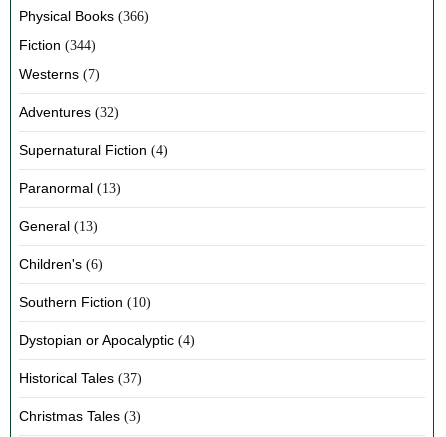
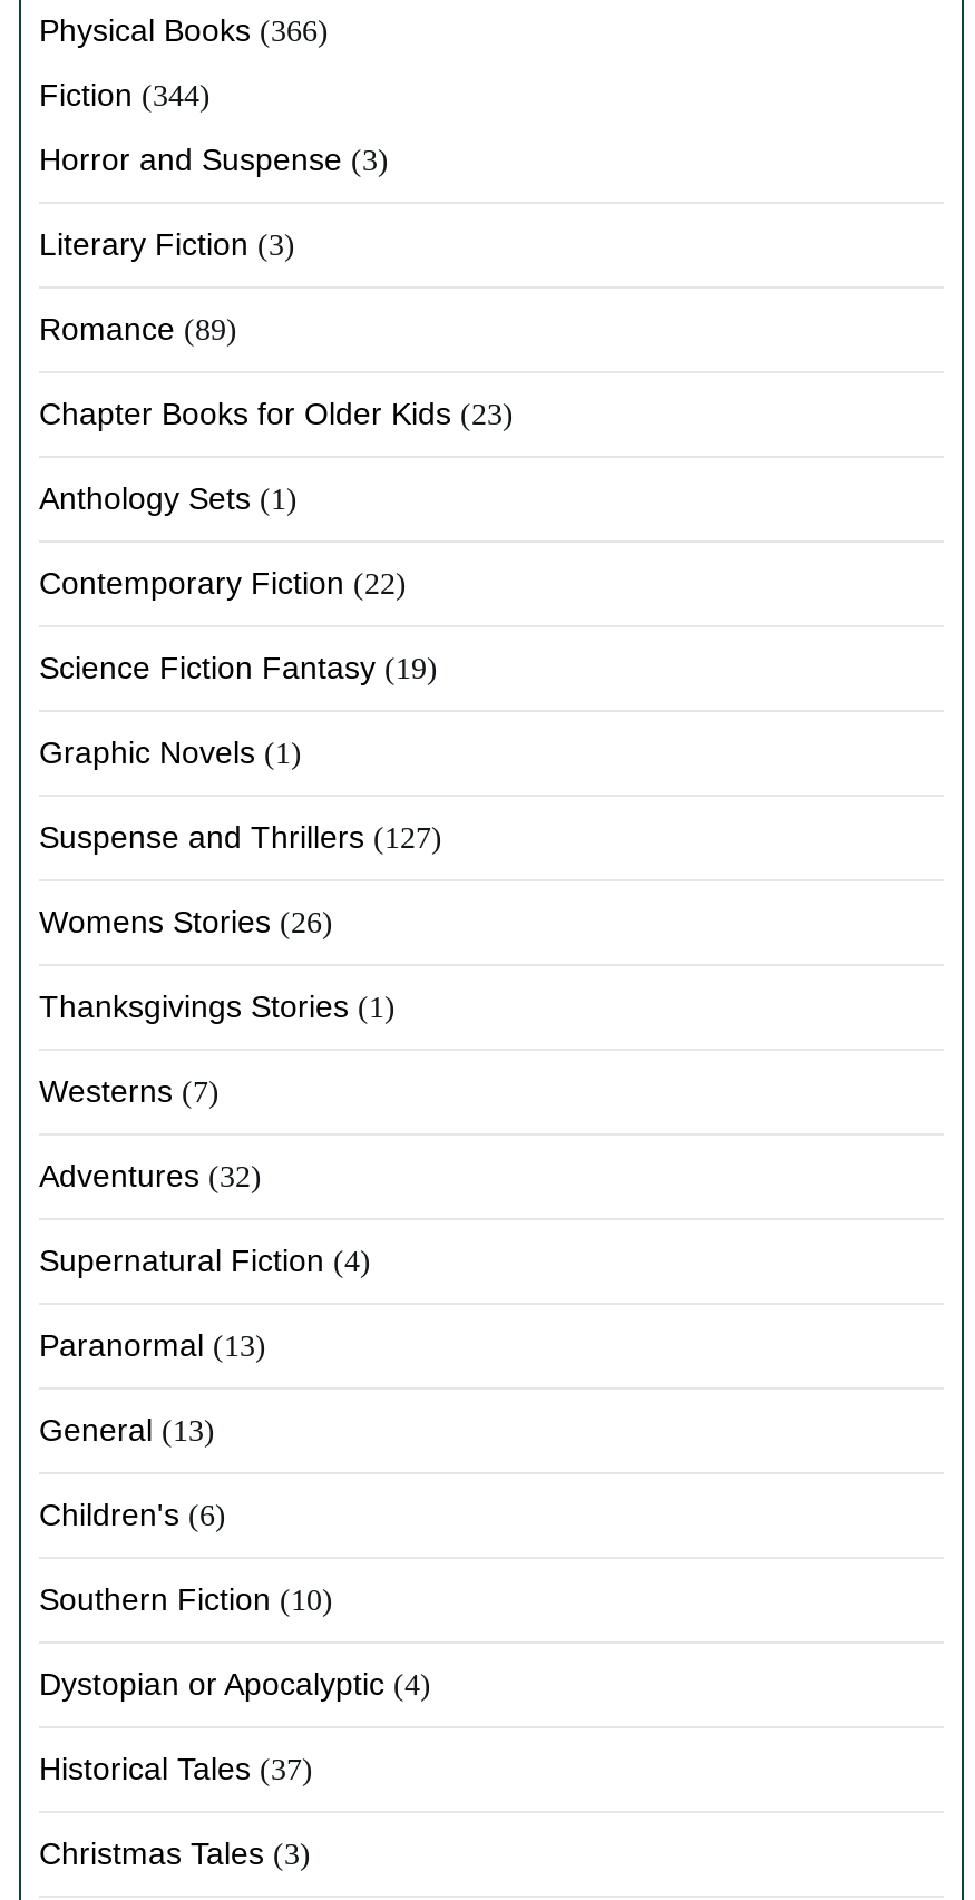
+ Horror and Suspense (3)
+ Literary Fiction (3)
+ Romance (89)
+ Chapter Books for Older Kids (23)
+ Anthology Sets (1)
+ Contemporary Fiction (22)
+ Science Fiction Fantasy (19)
+ Graphic Novels (1)
+ Suspense and Thrillers (127)
+ Womens Stories (26)
+ Thanksgivings Stories (1)
